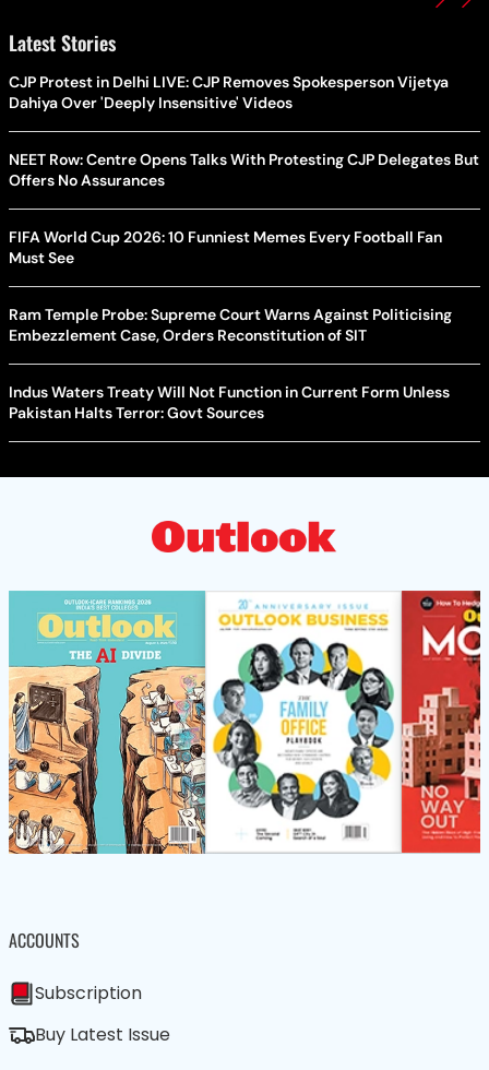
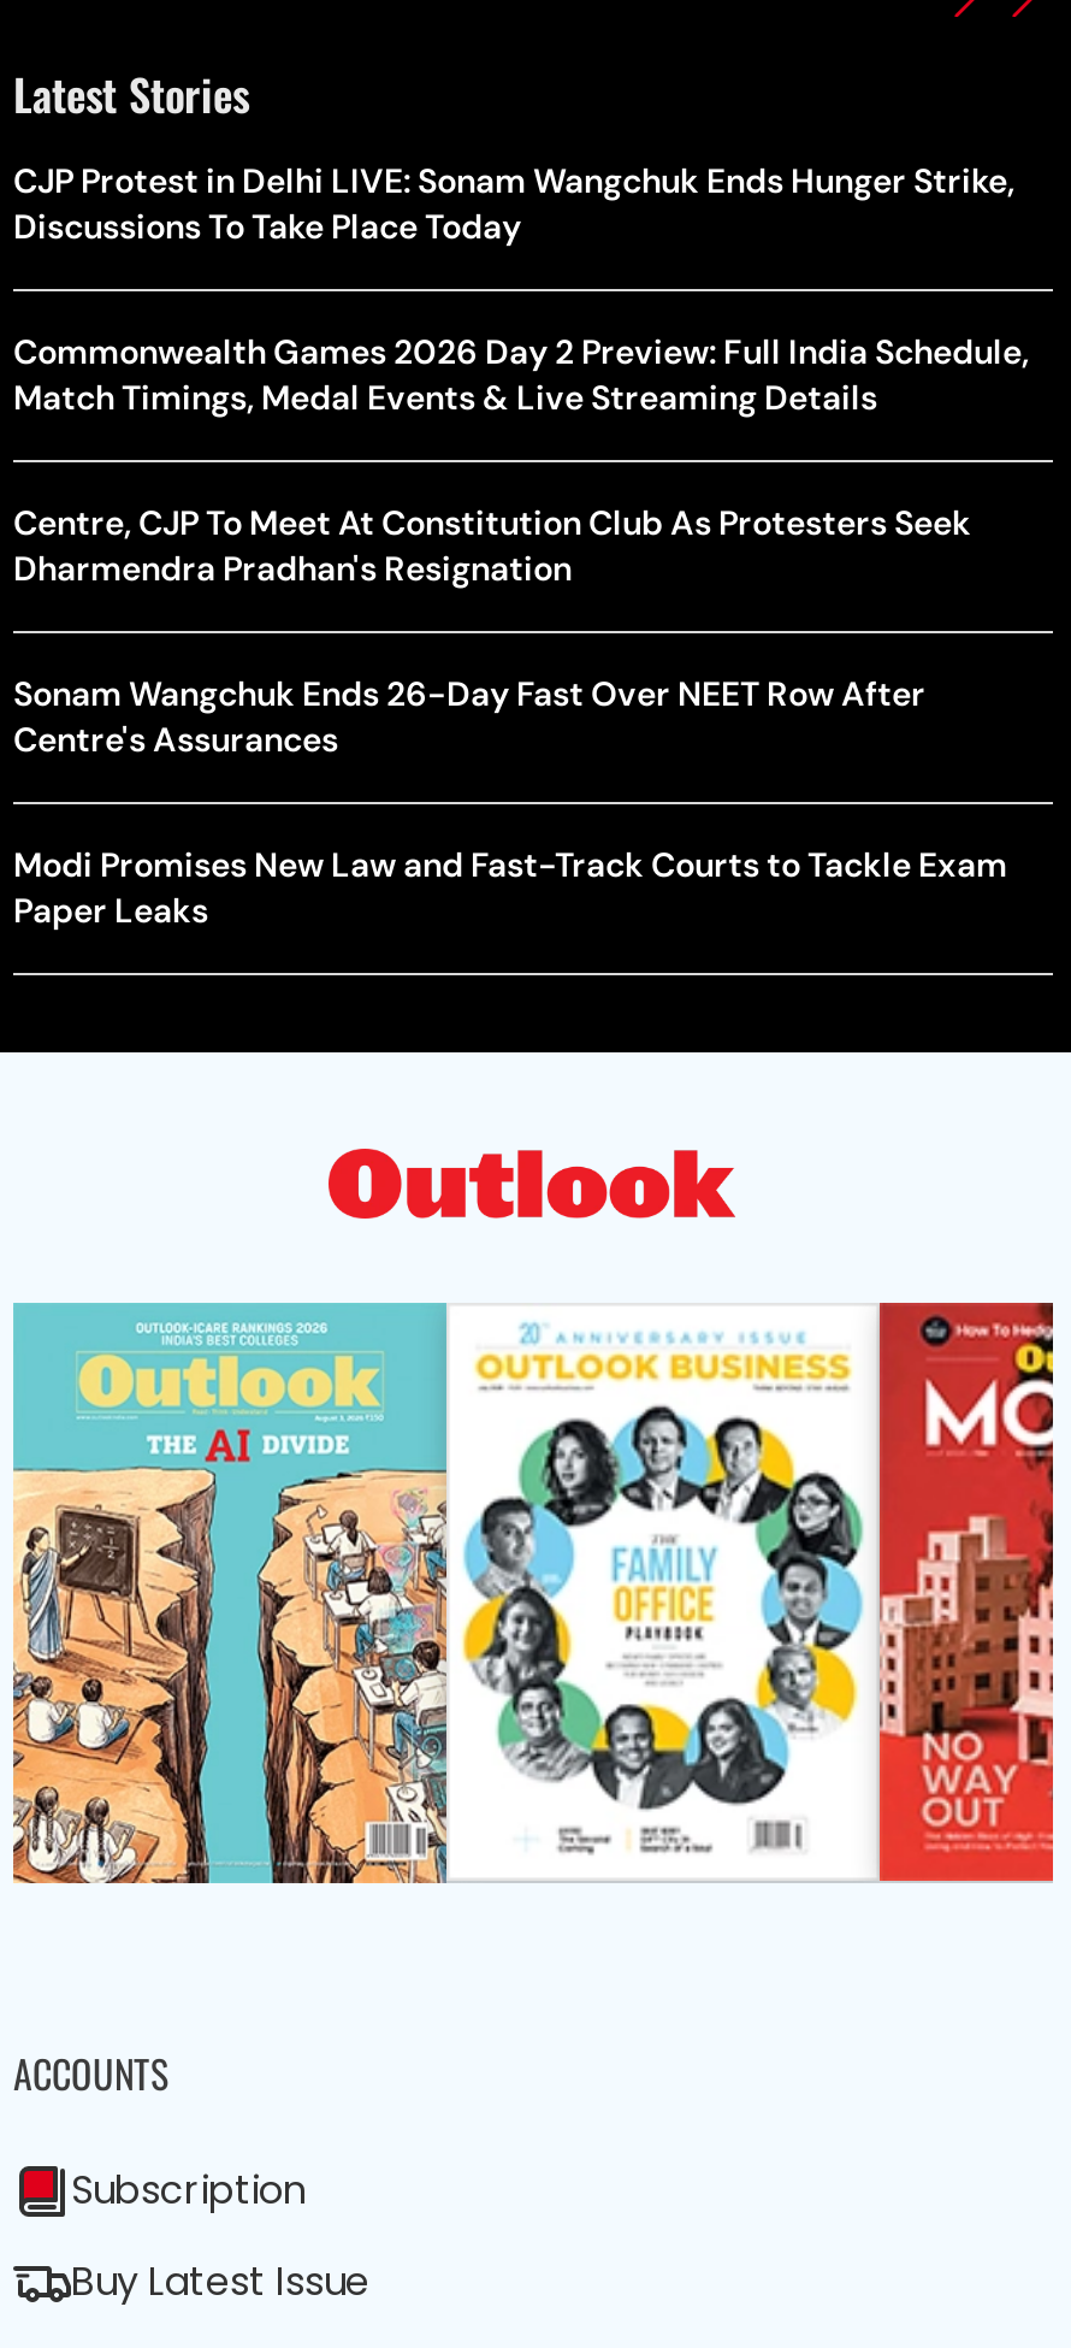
- CJP Protest in Delhi LIVE: CJP Removes Spokesperson Vijetya
- Dahiya Over 'Deeply Insensitive' Videos
+ CJP Protest in Delhi LIVE: Sonam Wangchuk Ends Hunger Strike,
+ Discussions To Take Place Today

- NEET Row: Centre Opens Talks With Protesting CJP Delegates But
- Offers No Assurances
+ Commonwealth Games 2026 Day 2 Preview: Full India Schedule,
+ Match Timings, Medal Events & Live Streaming Details

- FIFA World Cup 2026: 10 Funniest Memes Every Football Fan
- Must See
+ Centre, CJP To Meet At Constitution Club As Protesters Seek
+ Dharmendra Pradhan's Resignation

- Ram Temple Probe: Supreme Court Warns Against Politicising
- Embezzlement Case, Orders Reconstitution of SIT
+ Sonam Wangchuk Ends 26-Day Fast Over NEET Row After
+ Centre's Assurances

- Indus Waters Treaty Will Not Function in Current Form Unless
- Pakistan Halts Terror: Govt Sources
+ Modi Promises New Law and Fast-Track Courts to Tackle Exam
+ Paper Leaks
